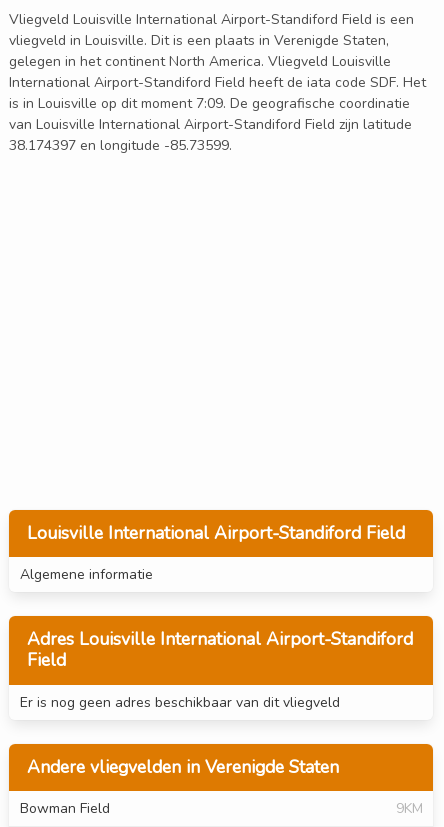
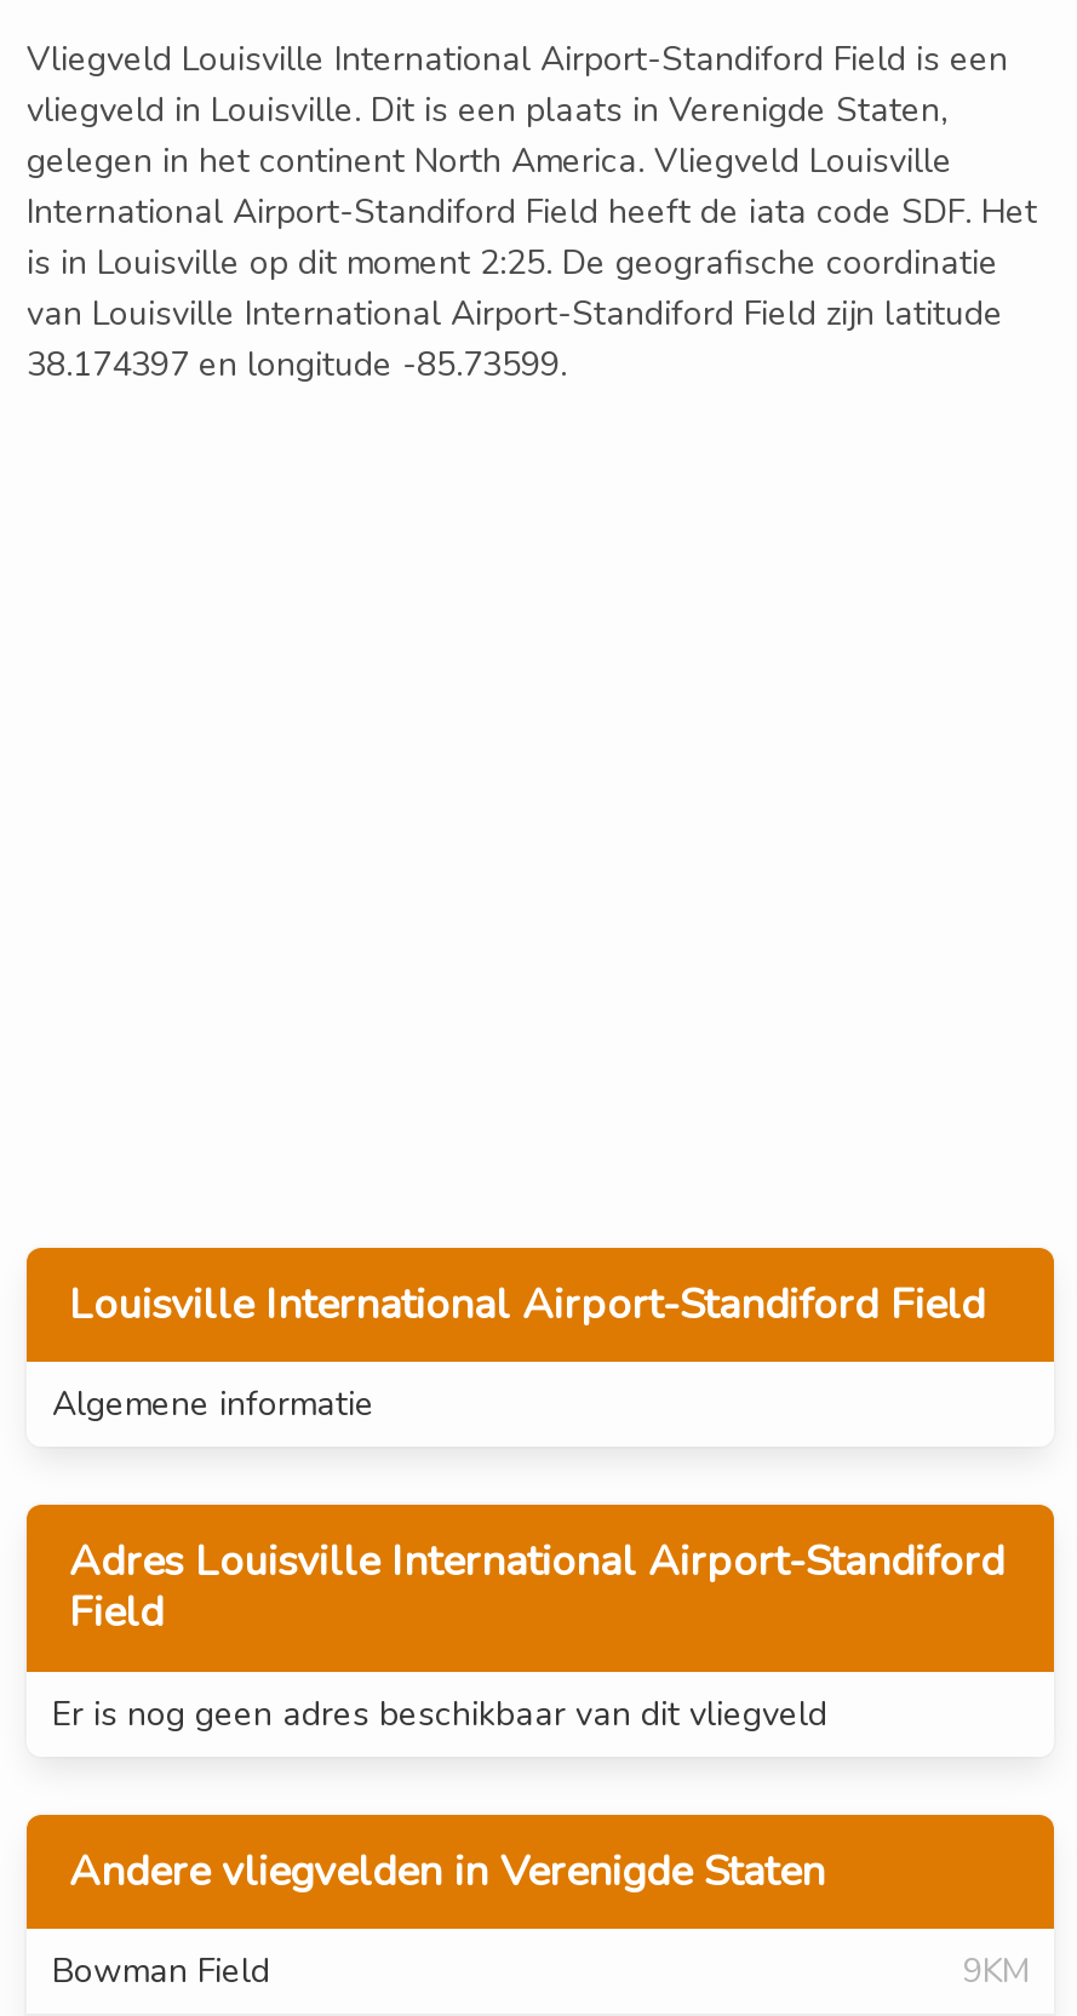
- is in Louisville op dit moment 7:09. De geografische coordinatie
+ is in Louisville op dit moment 2:25. De geografische coordinatie
